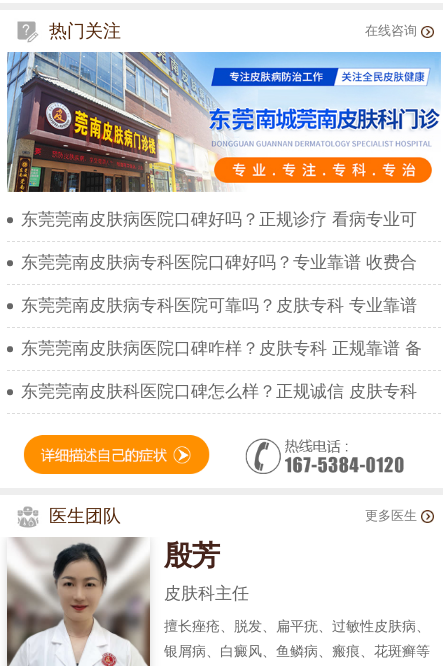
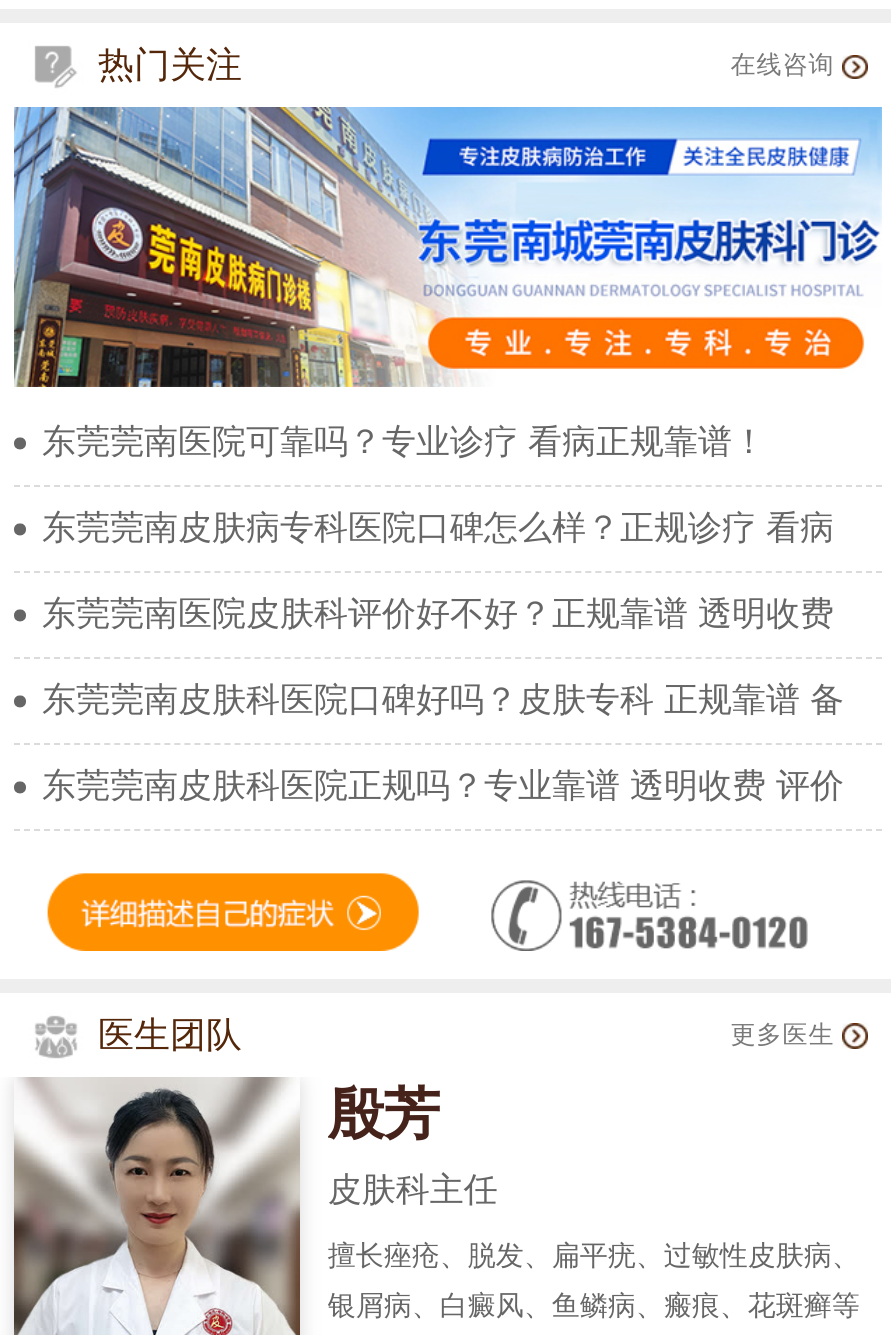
- 东莞莞南皮肤病医院口碑好吗？正规诊疗 看病专业可
+ 东莞莞南医院可靠吗？专业诊疗 看病正规靠谱！

- 东莞莞南皮肤病专科医院口碑好吗？专业靠谱 收费合
+ 东莞莞南皮肤病专科医院口碑怎么样？正规诊疗 看病

- 东莞莞南皮肤病专科医院可靠吗？皮肤专科 专业靠谱
+ 东莞莞南医院皮肤科评价好不好？正规靠谱 透明收费

- 东莞莞南皮肤病医院口碑咋样？皮肤专科 正规靠谱 备
+ 东莞莞南皮肤科医院口碑好吗？皮肤专科 正规靠谱 备

- 东莞莞南皮肤科医院口碑怎么样？正规诚信 皮肤专科
+ 东莞莞南皮肤科医院正规吗？专业靠谱 透明收费 评价
